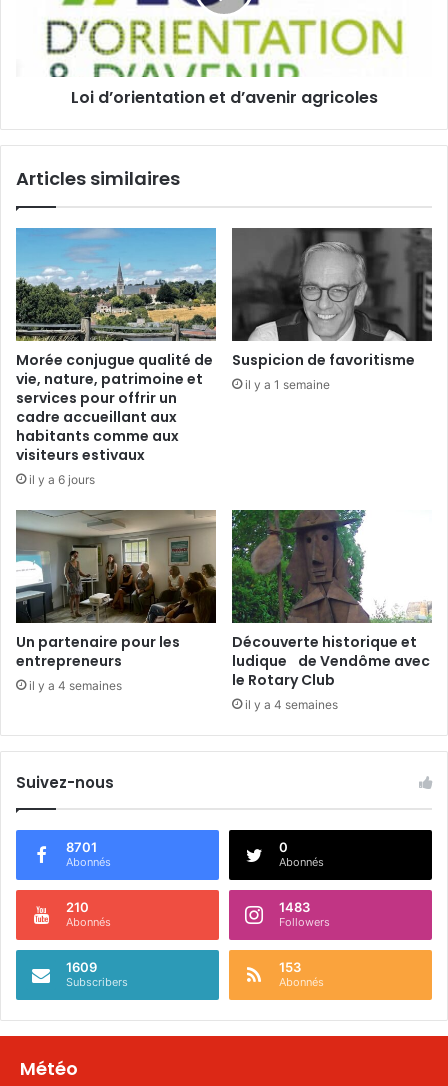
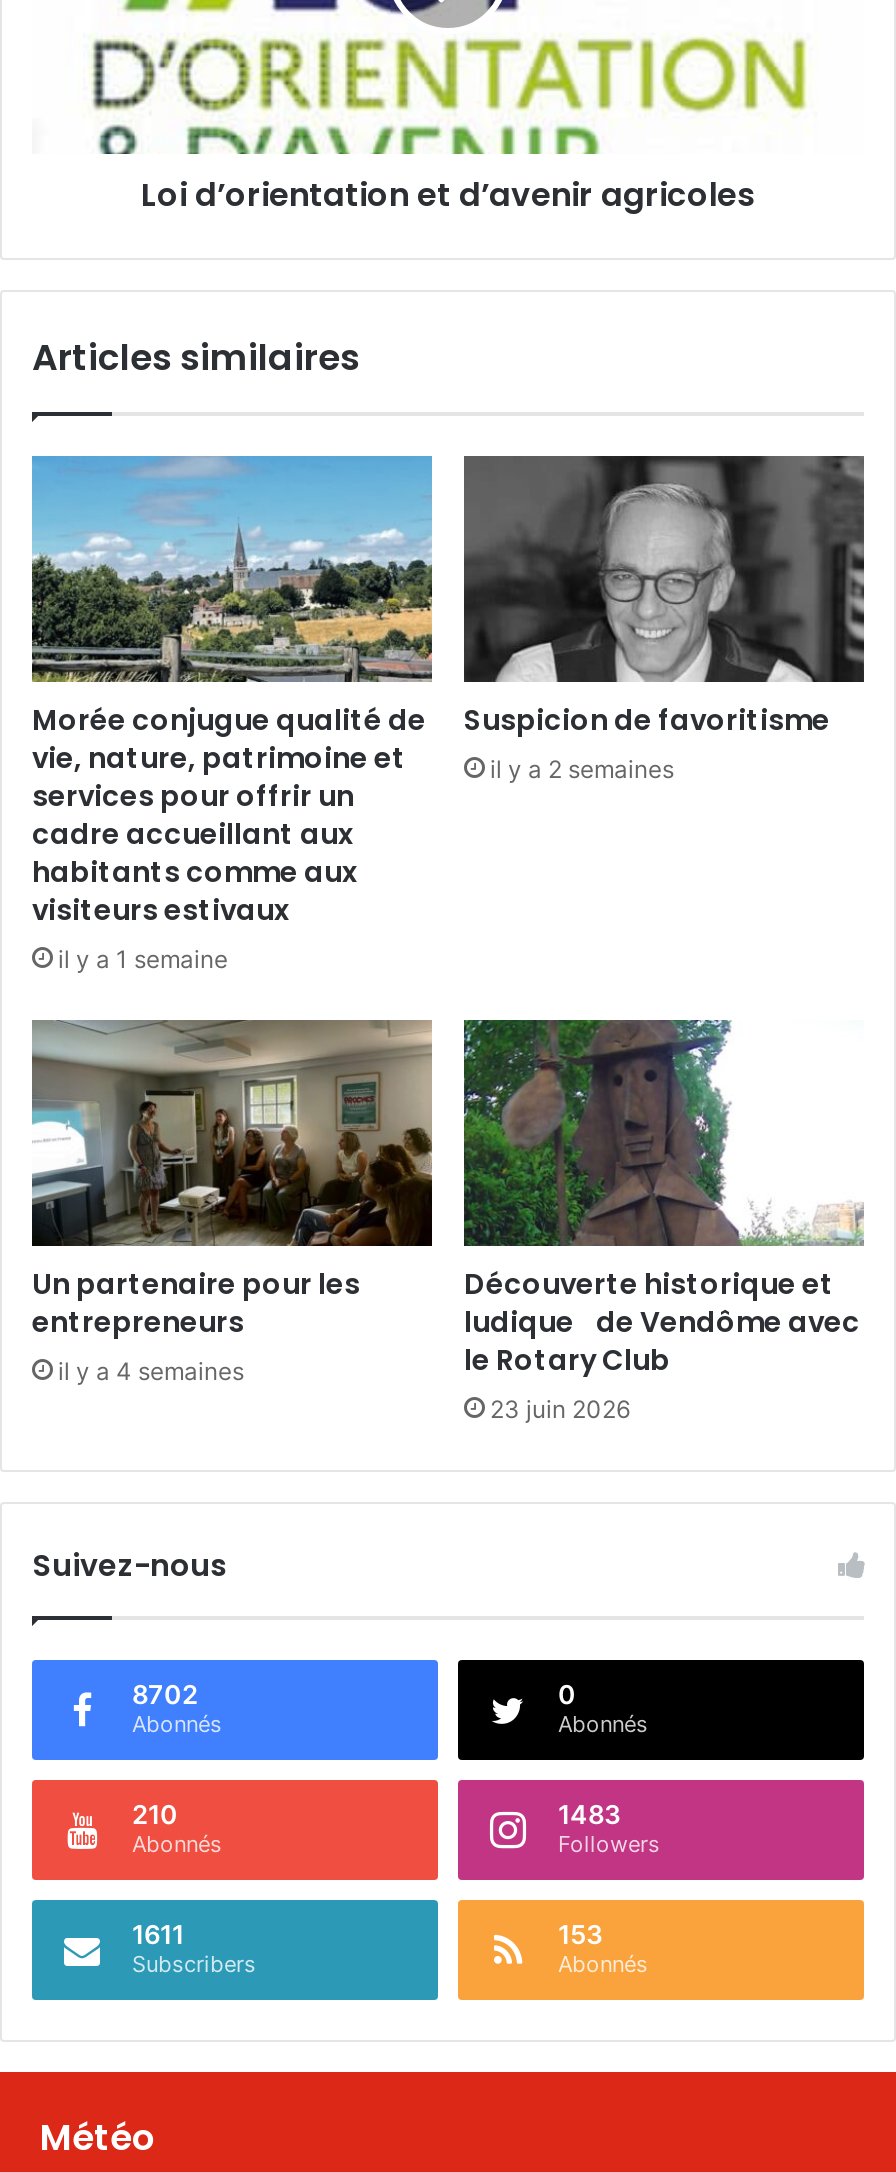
- il y a 1 semaine
+ il y a 2 semaines

- il y a 6 jours
+ il y a 1 semaine

- il y a 4 semaines
+ 23 juin 2026

- 8701
+ 8702

- 1609
+ 1611
